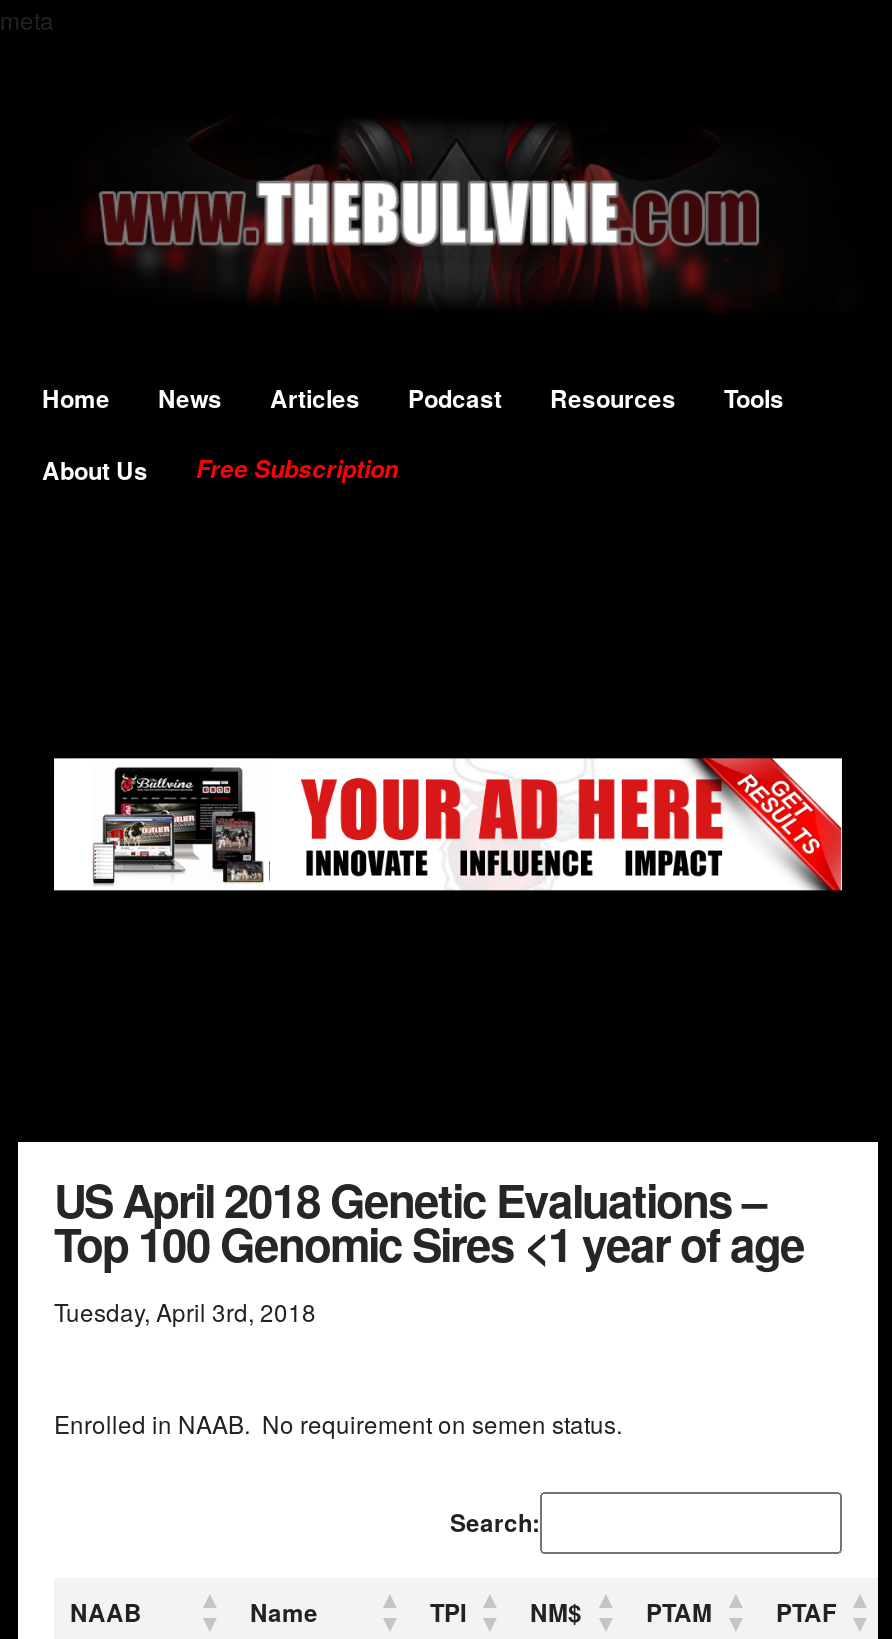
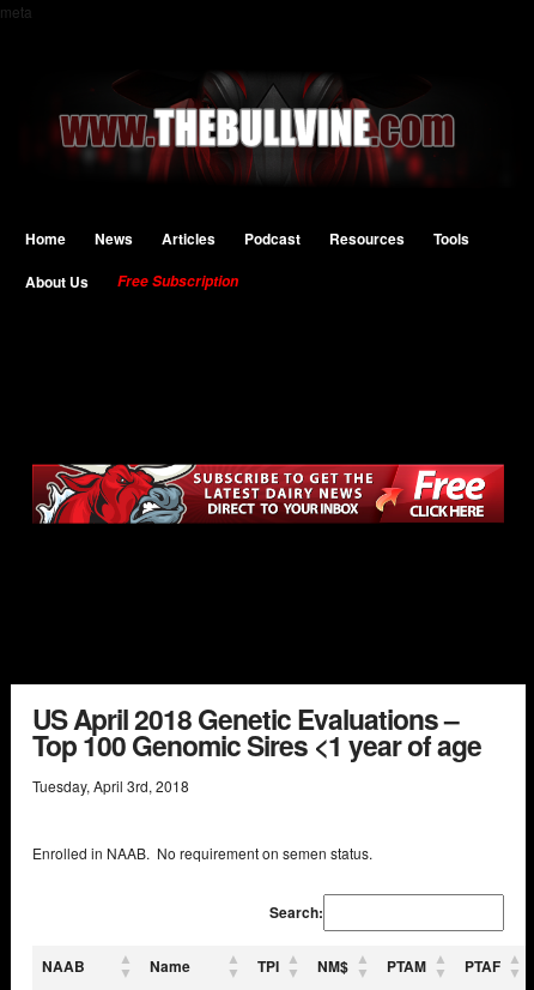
- [image]
+ [image]
